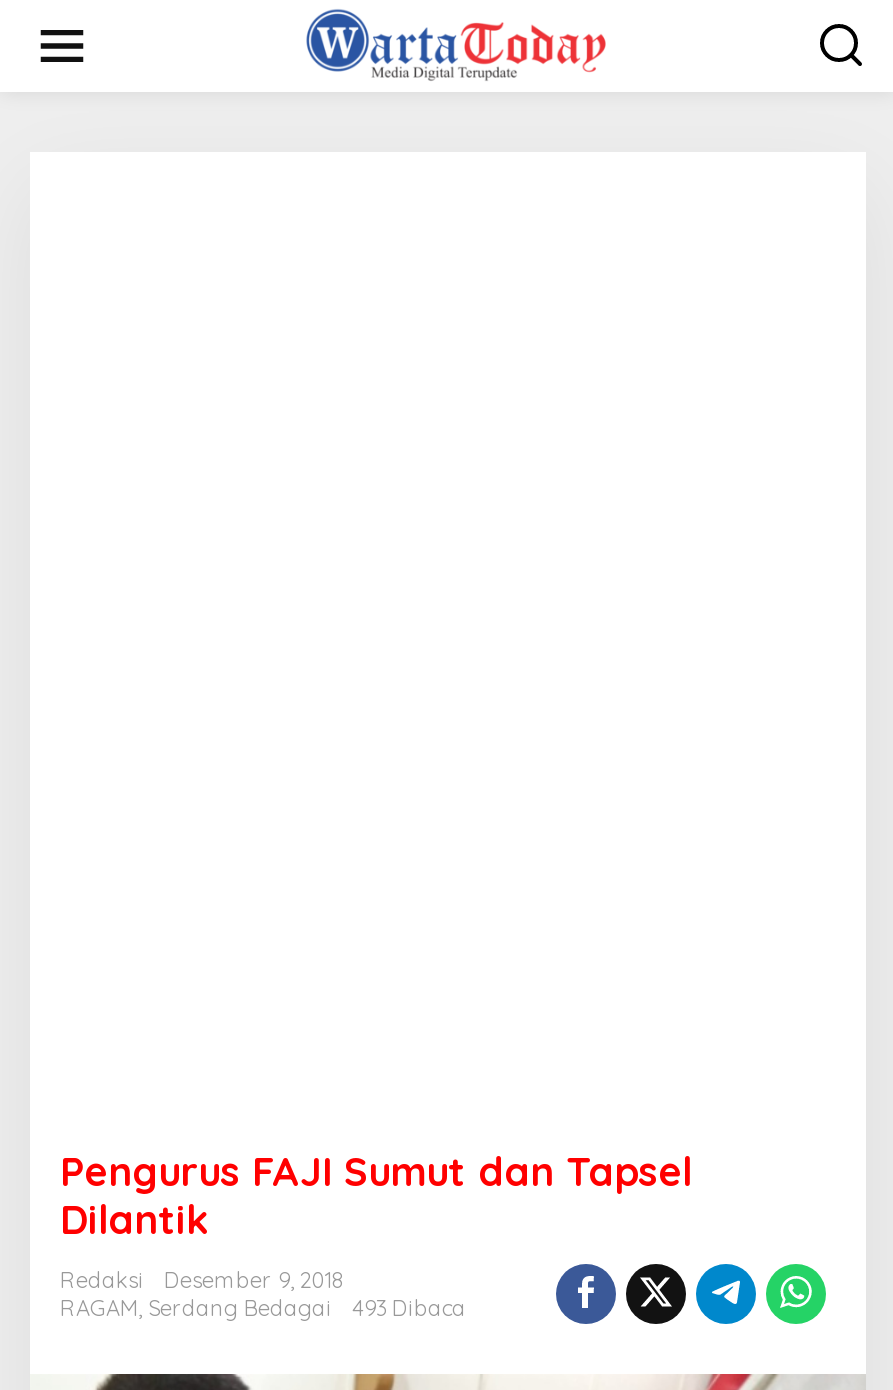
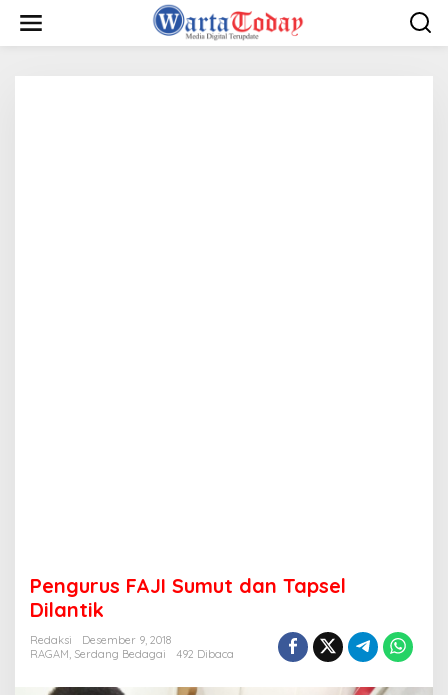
- RAGAM, Serdang Bedagai 493 Dibaca
+ RAGAM, Serdang Bedagai 492 Dibaca
